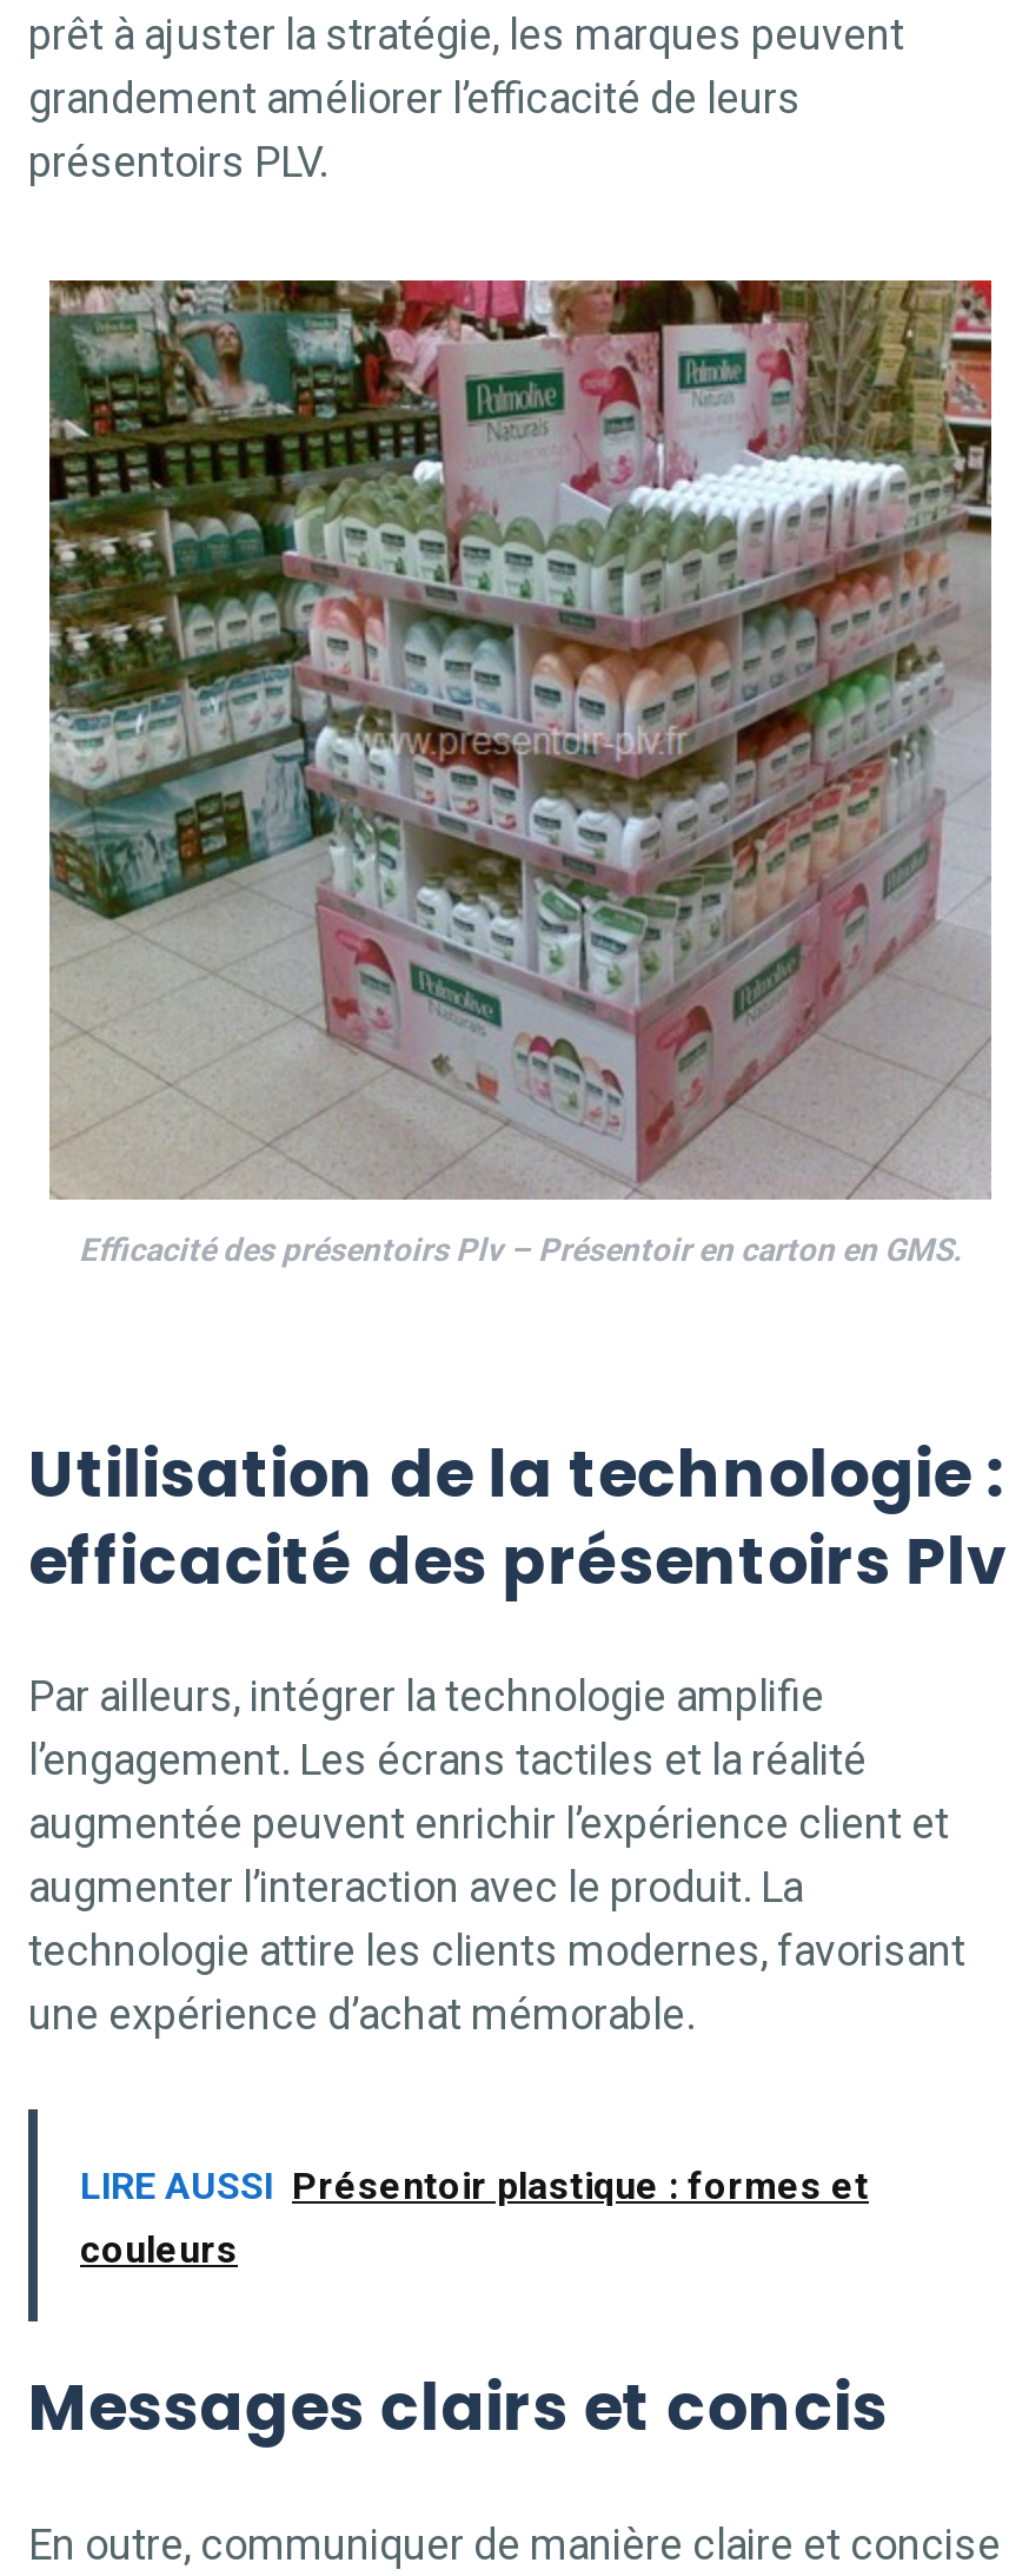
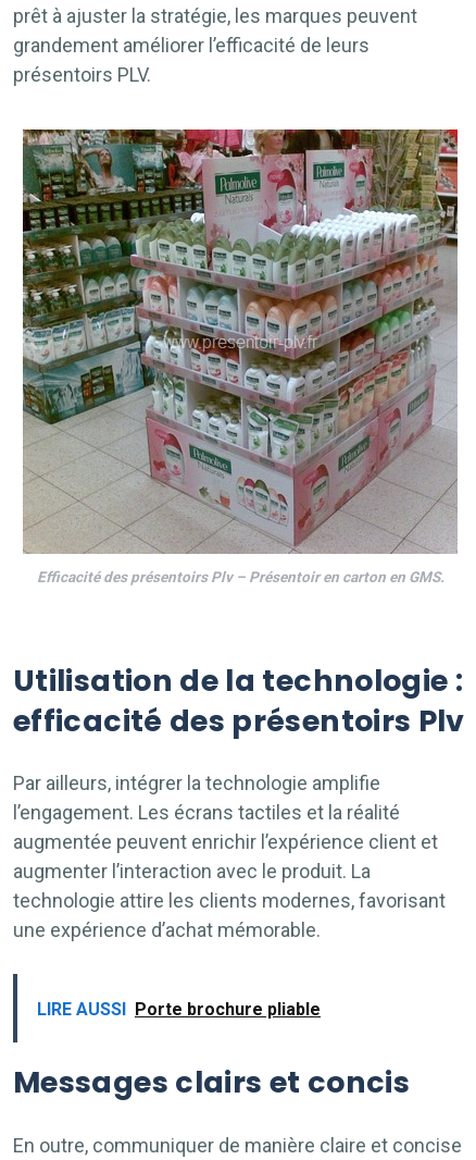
- LIRE AUSSI Présentoir plastique : formes et
- couleurs
+ LIRE AUSSI Porte brochure pliable
